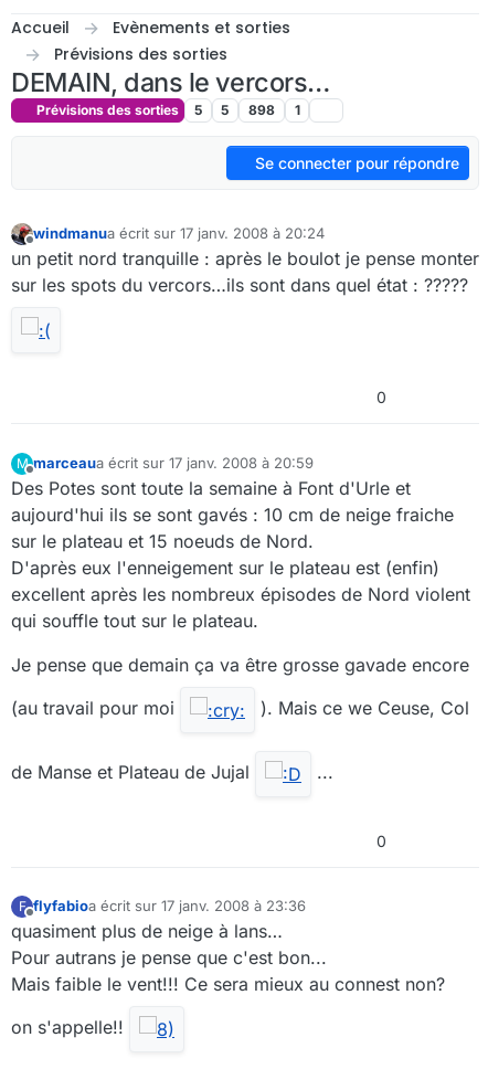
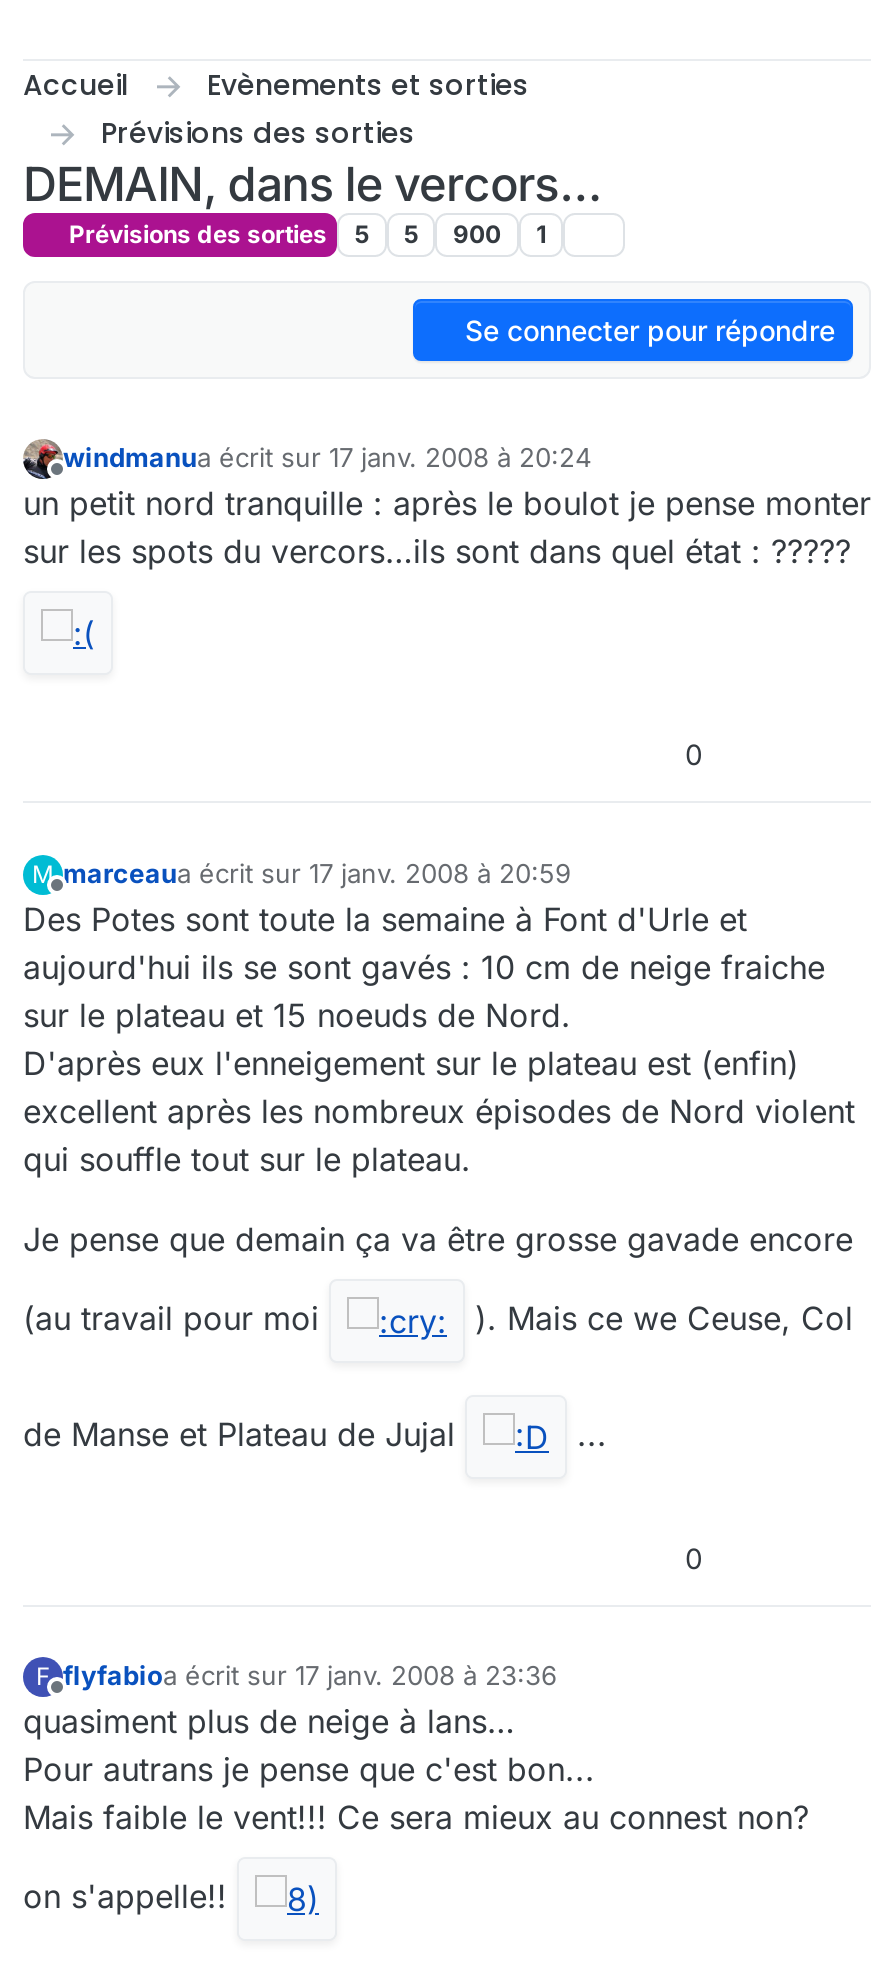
- Prévisions des sorties 5 5 898 1
+ Prévisions des sorties 5 5 900 1
